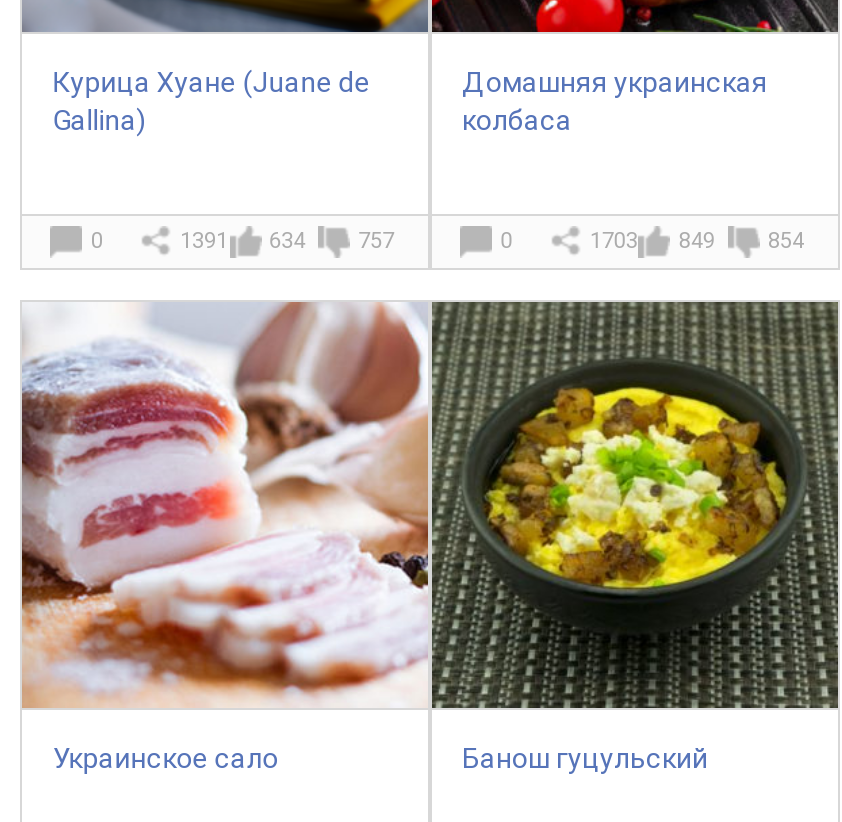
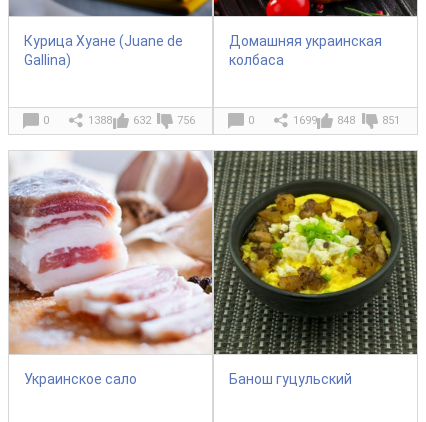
- 1391
+ 1388

- 634
+ 632

- 757
+ 756

- 1703
+ 1699

- 849
+ 848

- 854
+ 851
